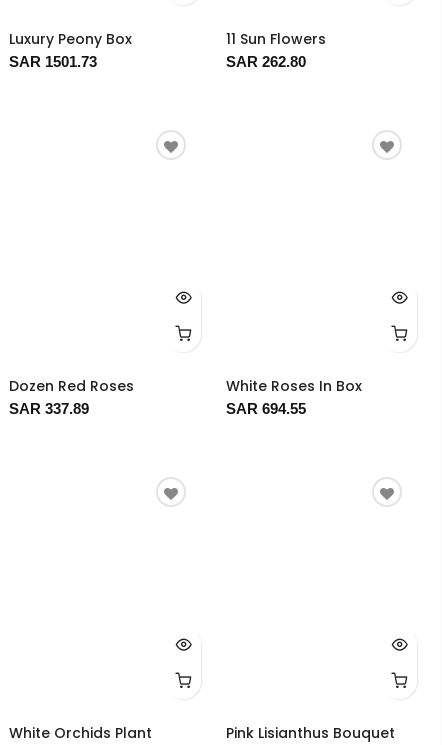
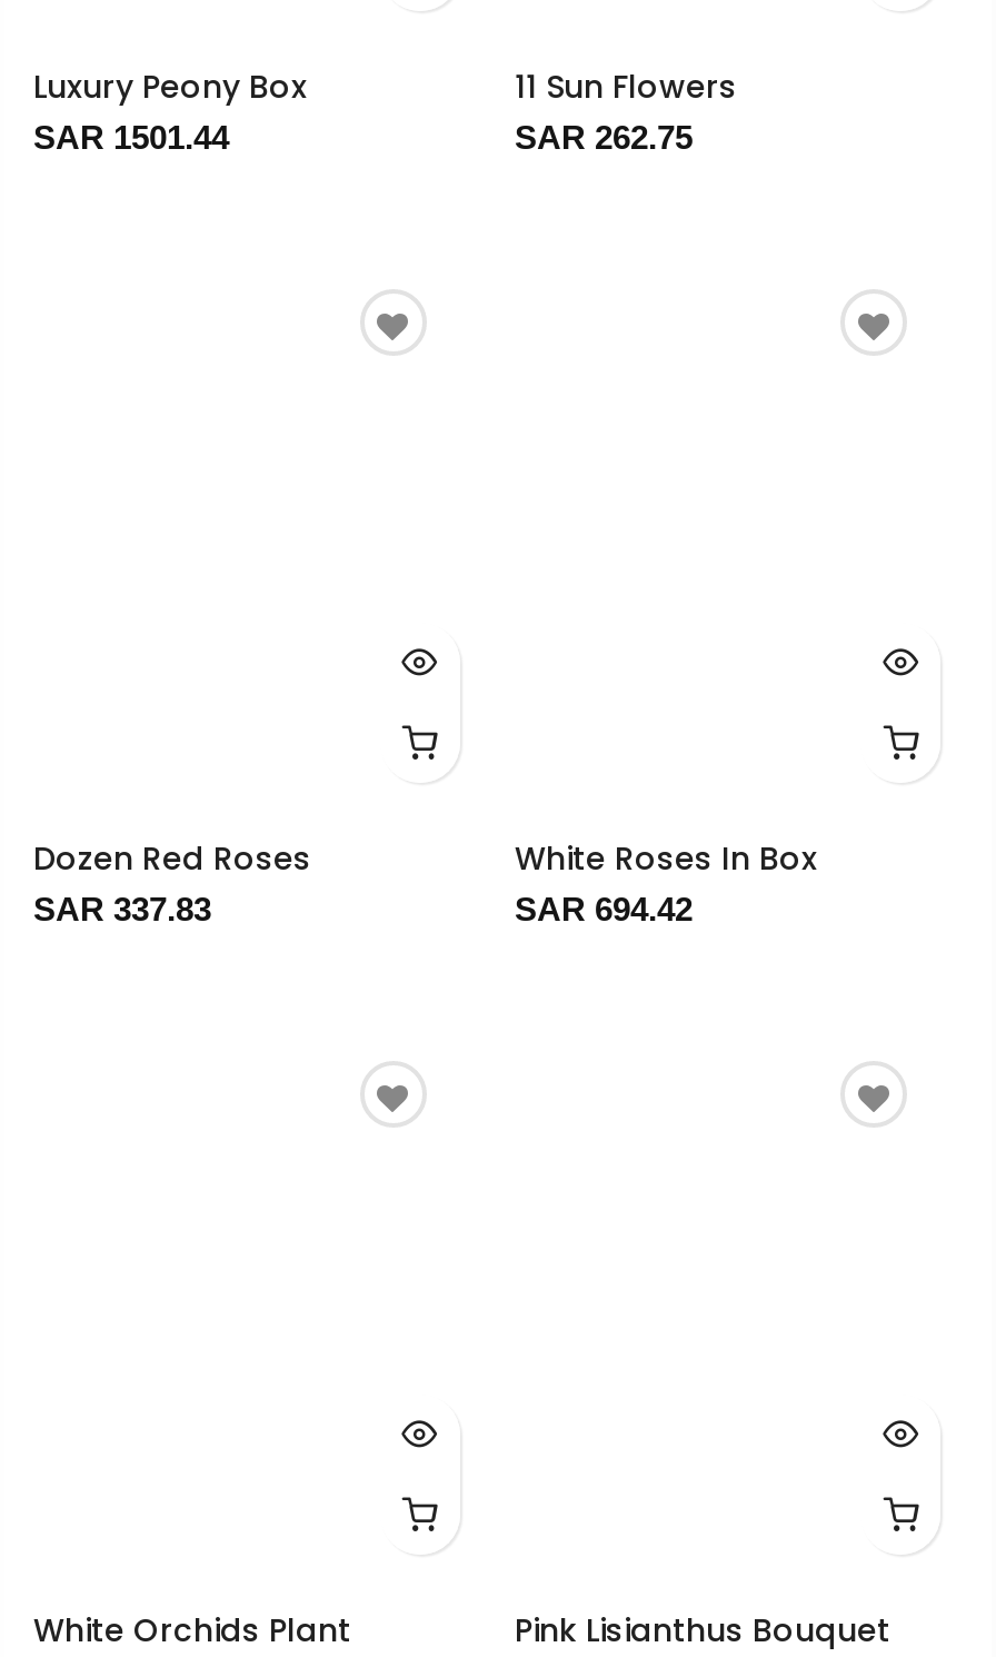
- SAR 1501.73
+ SAR 1501.44

- SAR 262.80
+ SAR 262.75

- SAR 337.89
+ SAR 337.83

- SAR 694.55
+ SAR 694.42
